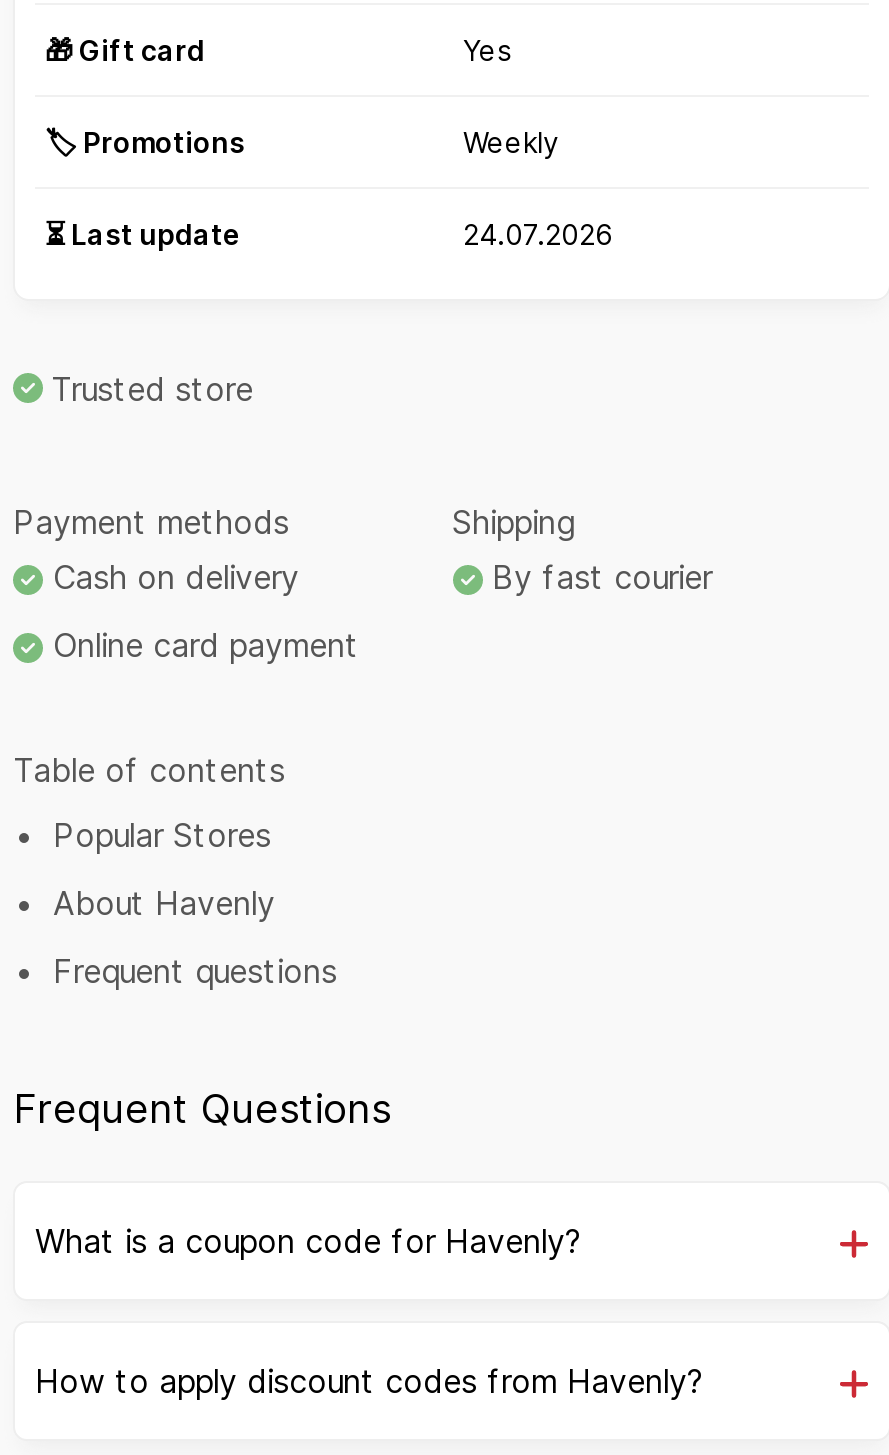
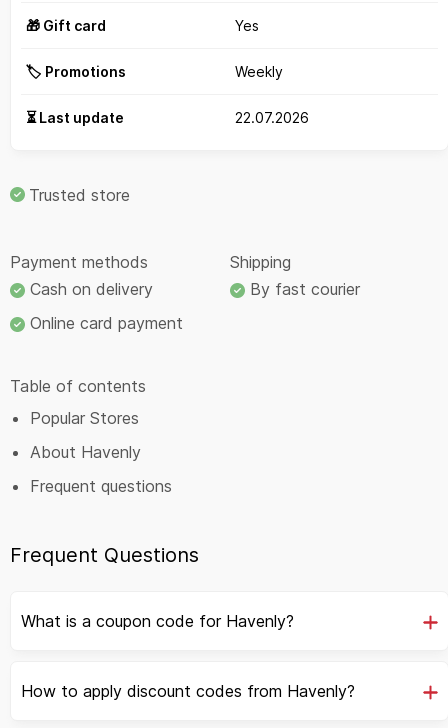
- 24.07.2026
+ 22.07.2026
